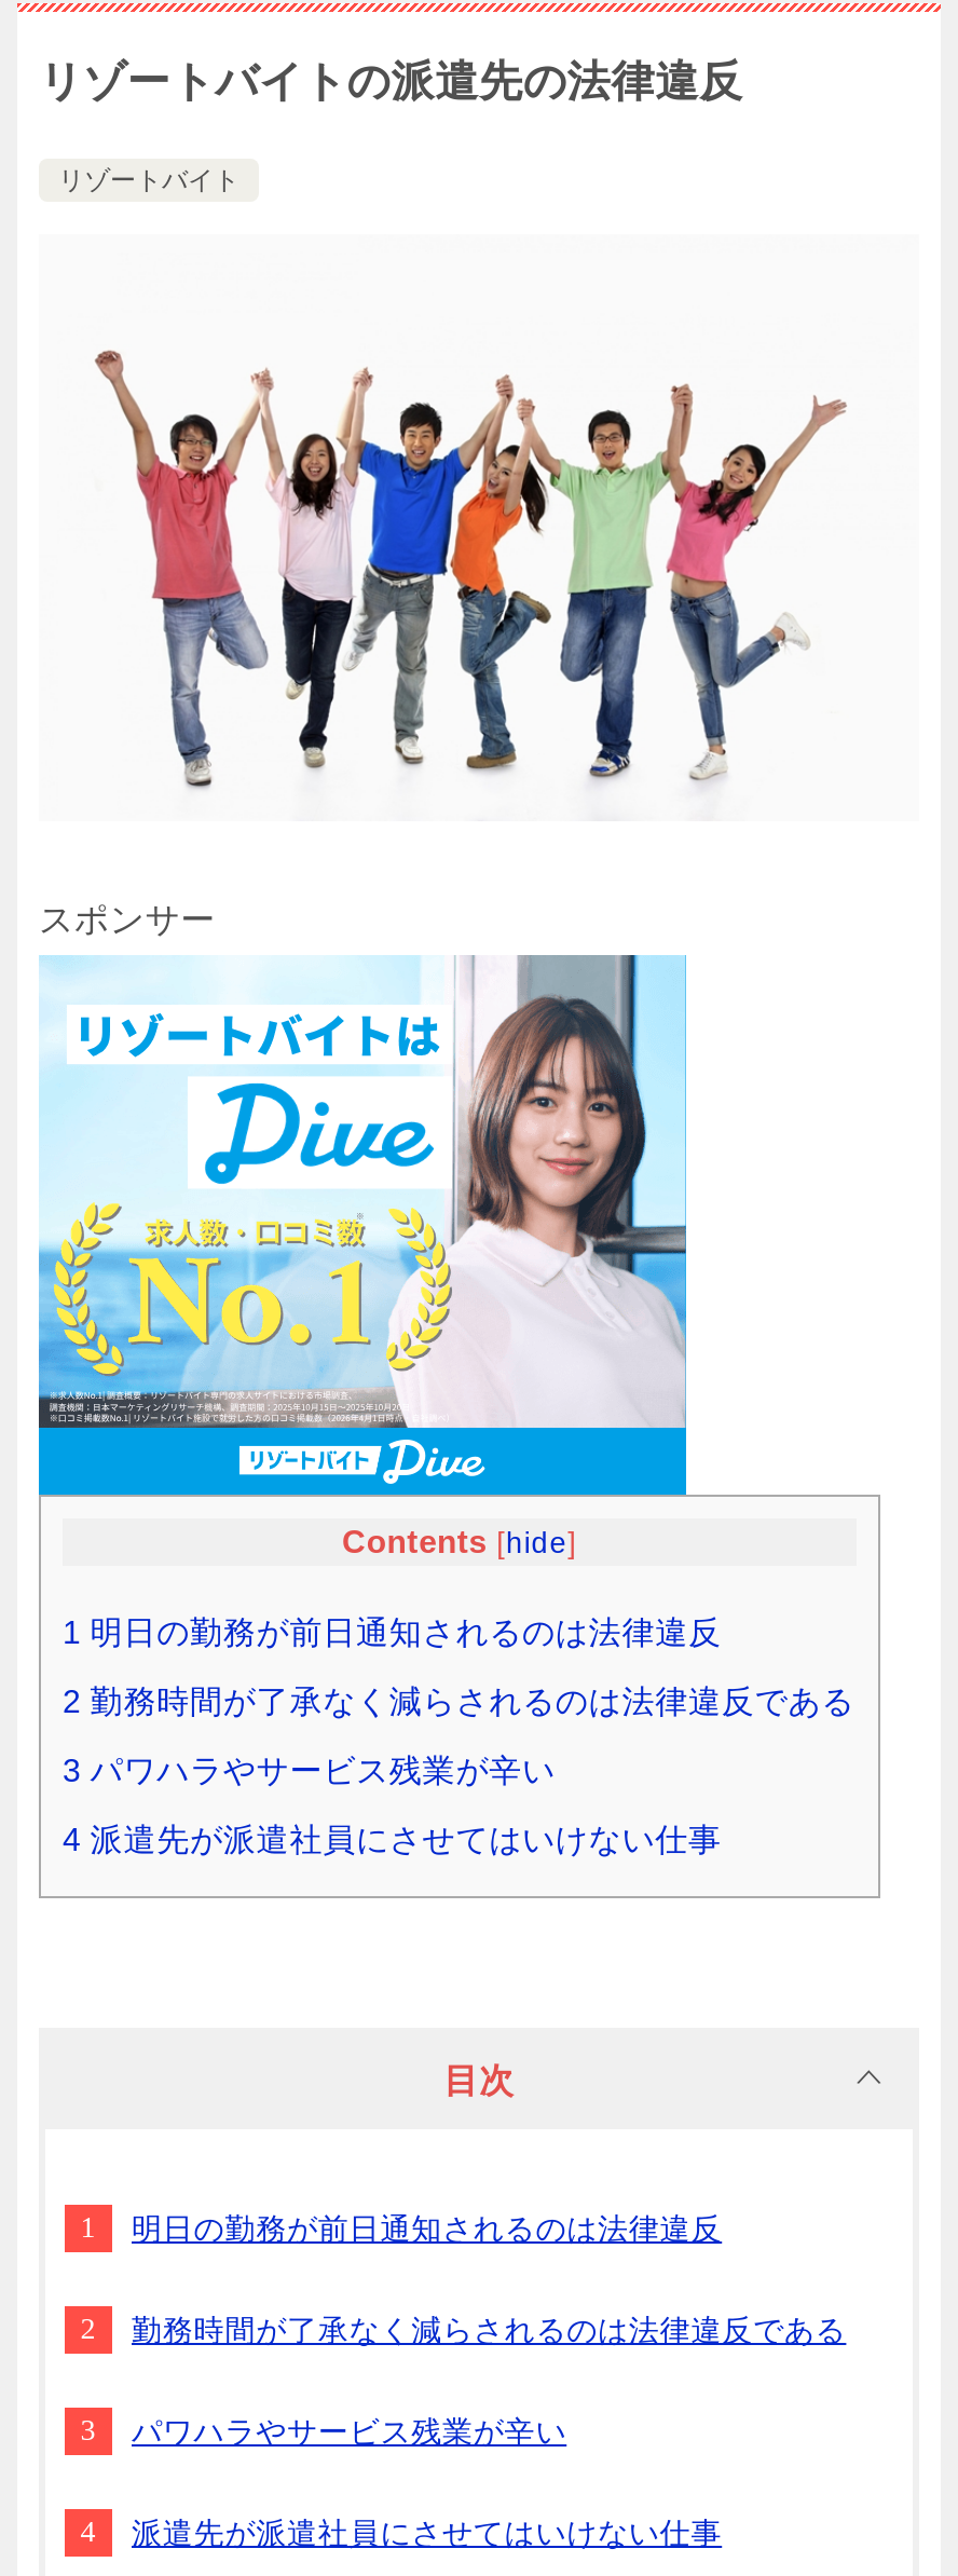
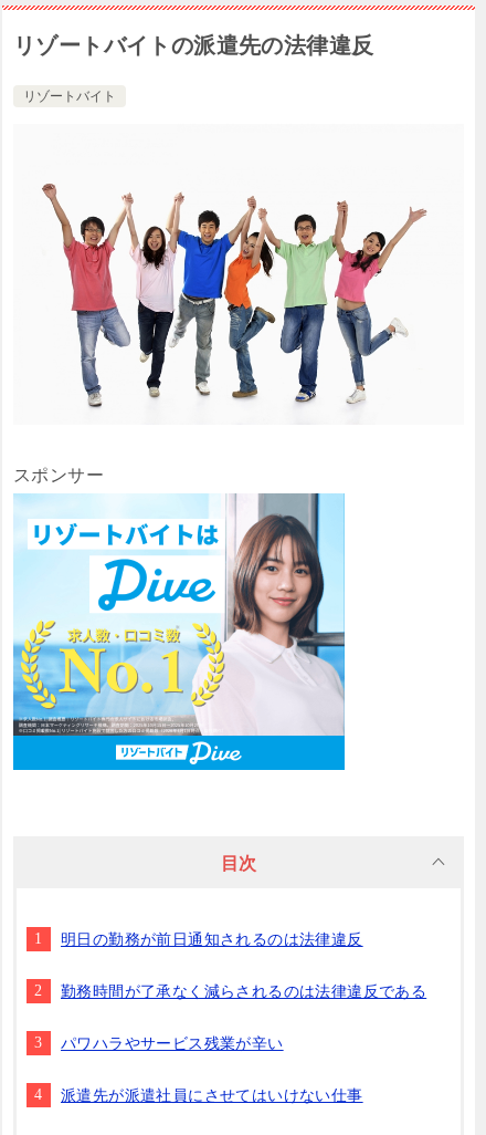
- Contents [hide]
- 1明日の勤務が前日通知されるのは法律違反
- 2勤務時間が了承なく減らされるのは法律違反である
- 3パワハラやサービス残業が辛い
- 4派遣先が派遣社員にさせてはいけない仕事
